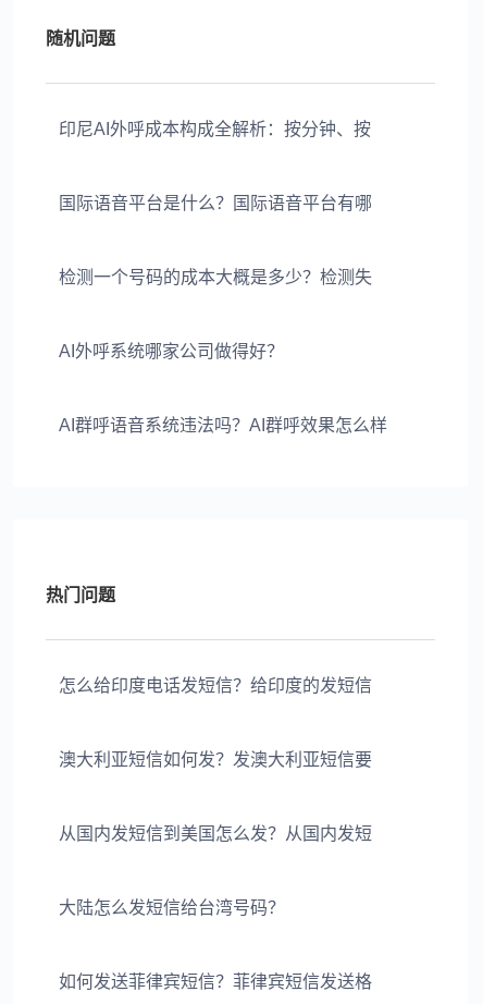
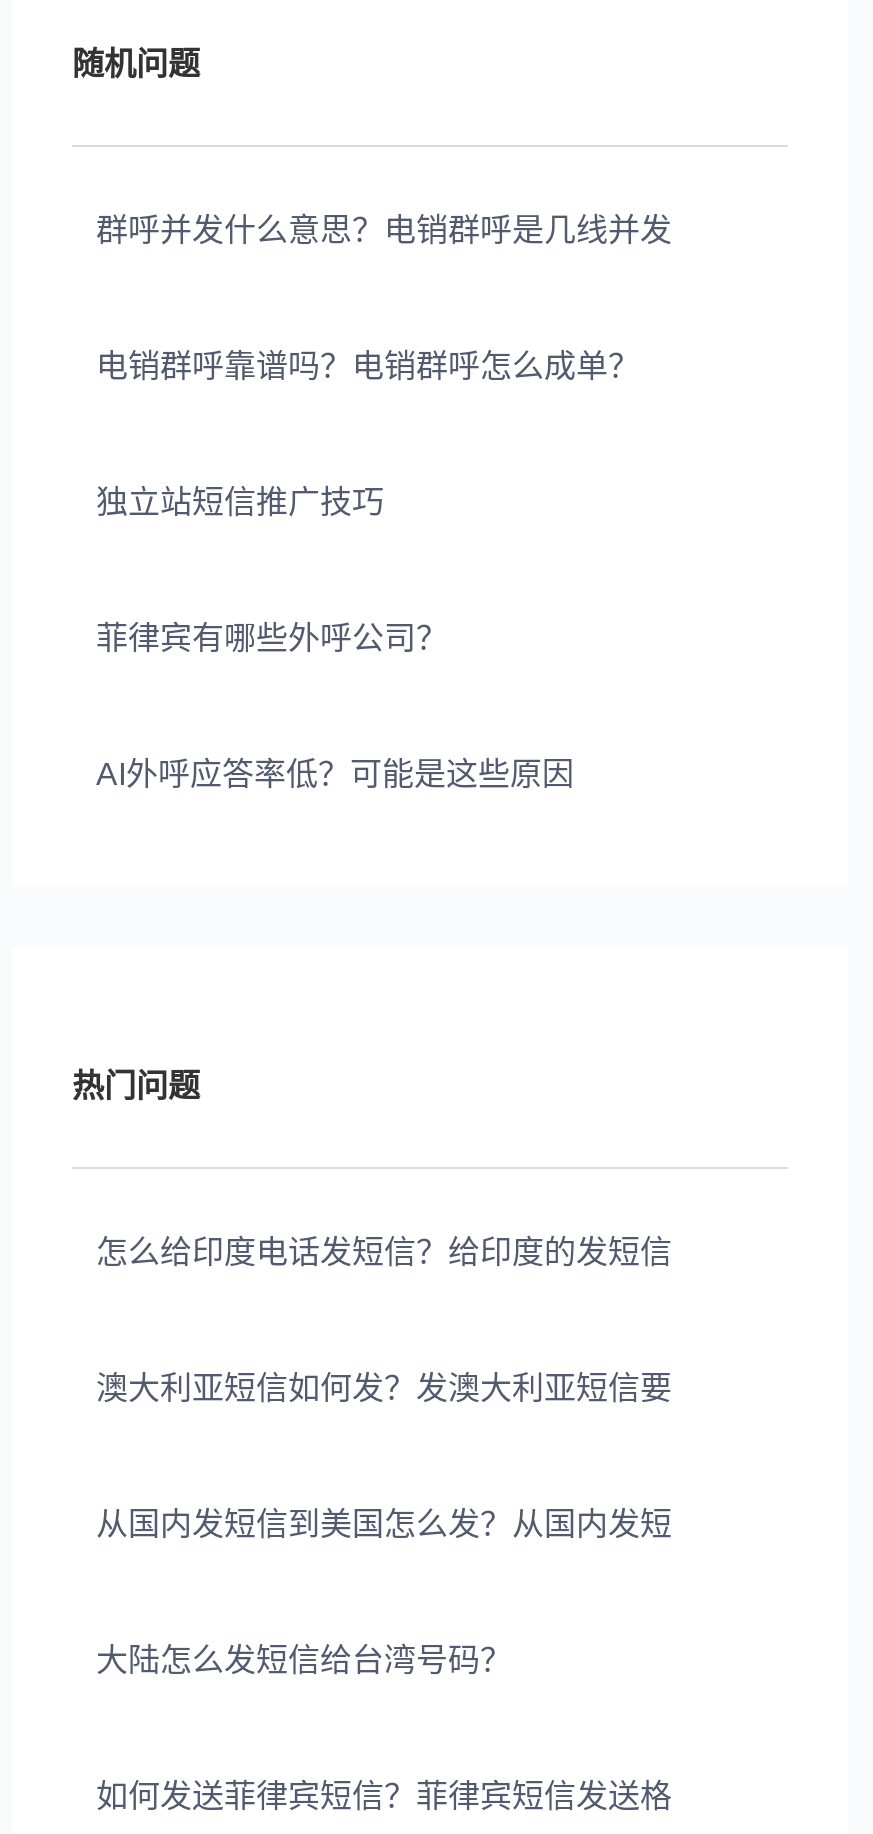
- 印尼AI外呼成本构成全解析：按分钟、按
+ 群呼并发什么意思？电销群呼是几线并发

- 国际语音平台是什么？国际语音平台有哪
+ 电销群呼靠谱吗？电销群呼怎么成单？

- 检测一个号码的成本大概是多少？检测失
+ 独立站短信推广技巧

- AI外呼系统哪家公司做得好？
+ 菲律宾有哪些外呼公司？

- AI群呼语音系统违法吗？AI群呼效果怎么样
+ AI外呼应答率低？可能是这些原因
